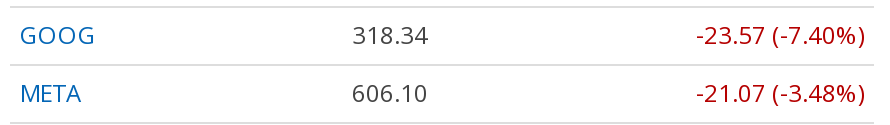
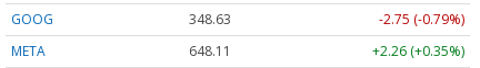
- 318.34
+ 348.63

- -23.57 (-7.40%)
+ -2.75 (-0.79%)

- 606.10
+ 648.11

- -21.07 (-3.48%)
+ +2.26 (+0.35%)
